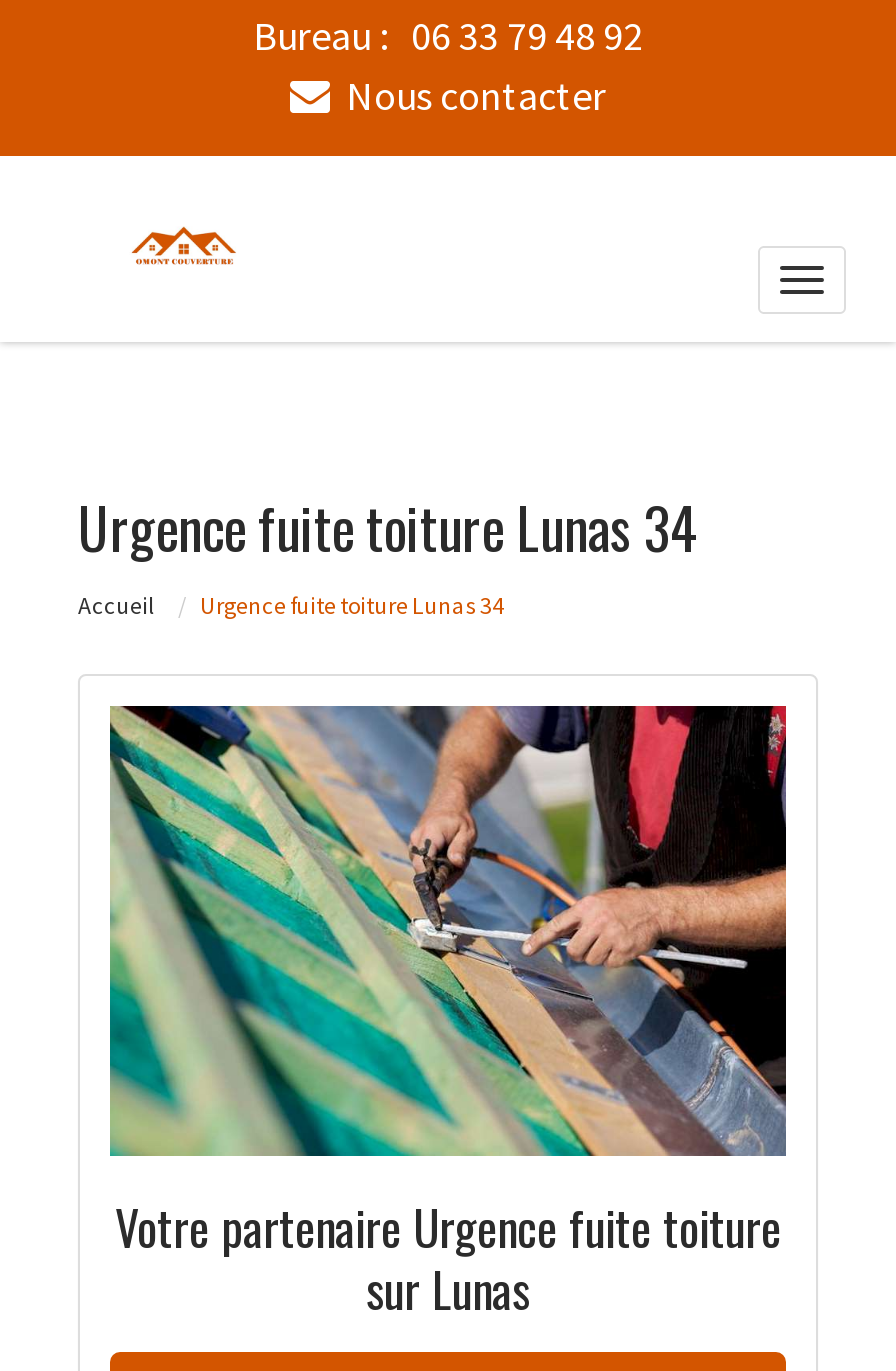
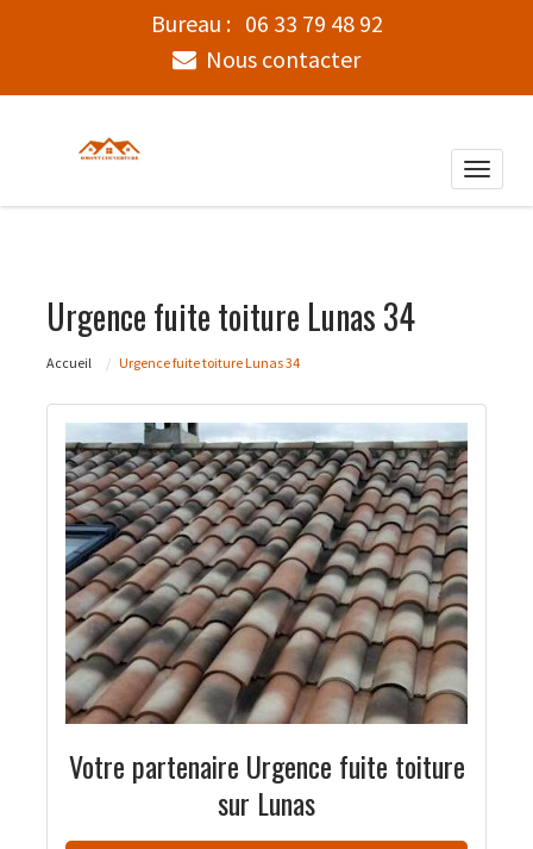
- [image]
+ [image]
